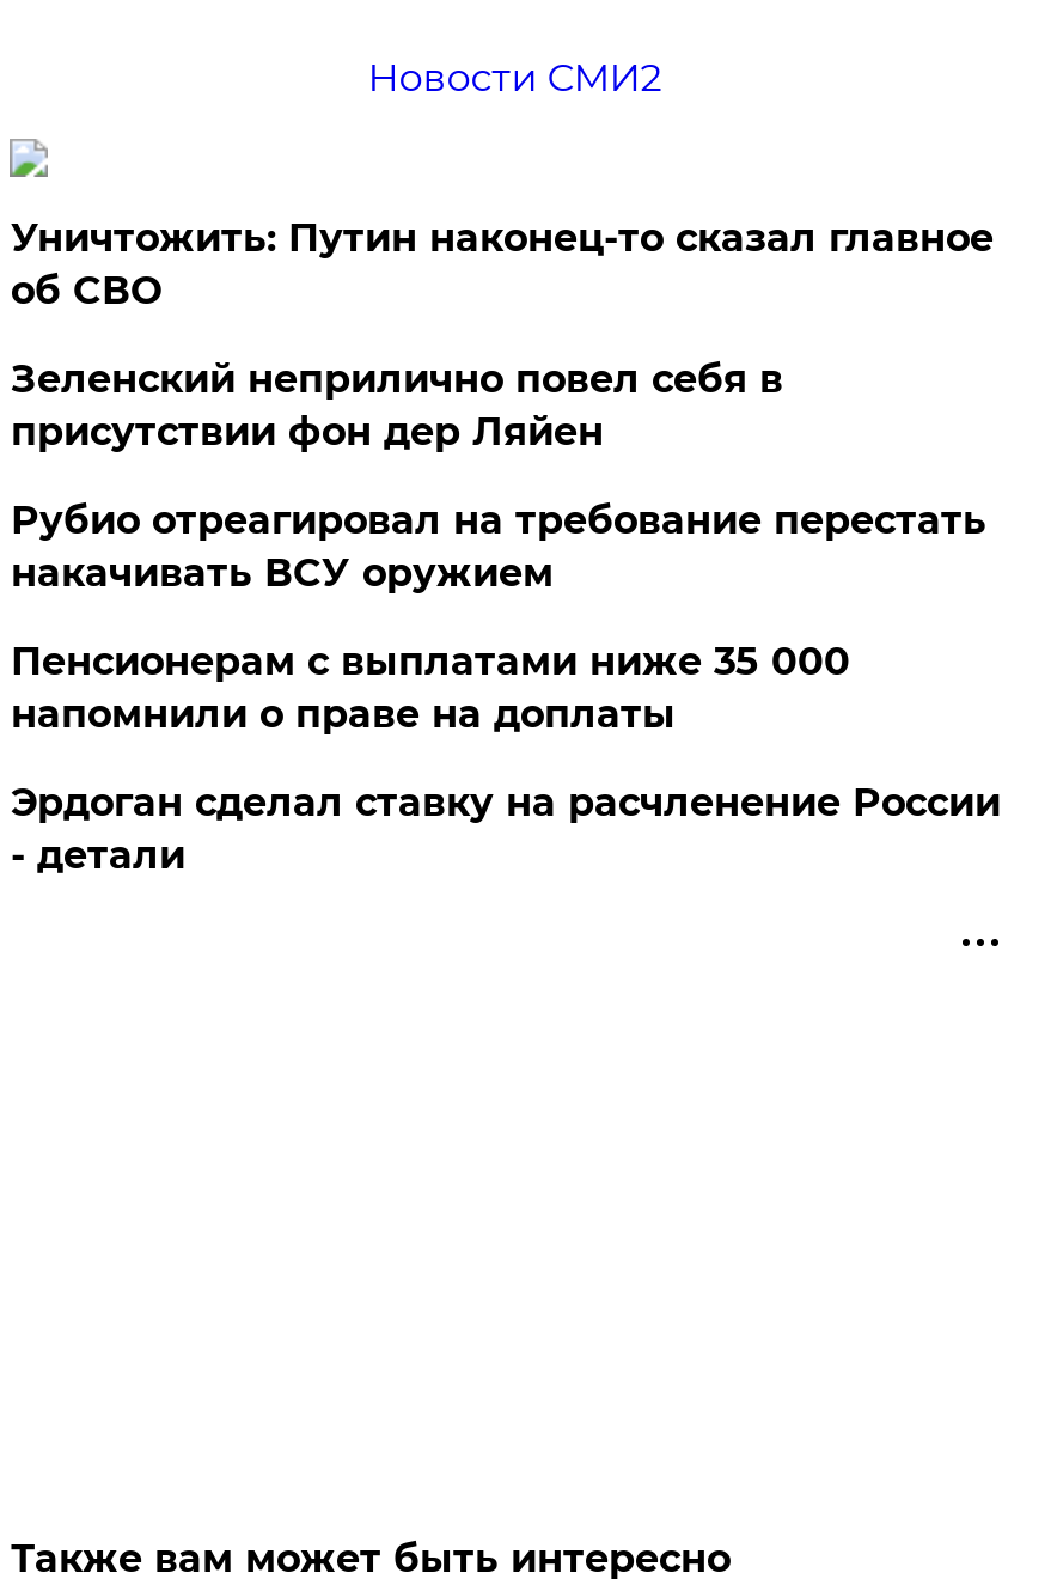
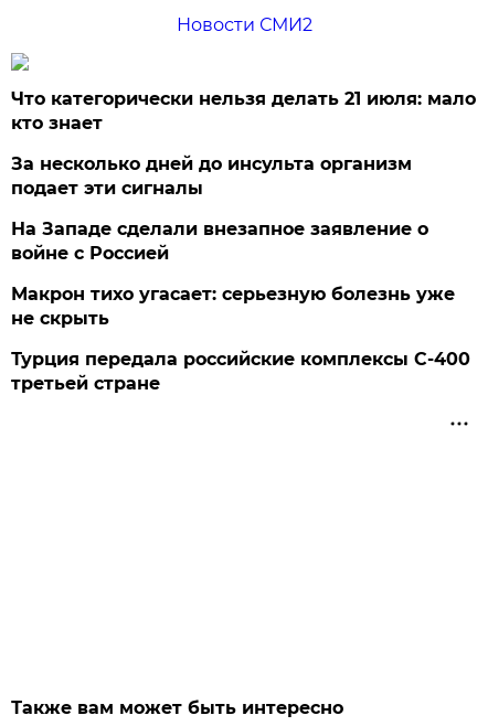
- Уничтожить: Путин наконец-то сказал главное
- об СВО
+ Что категорически нельзя делать 21 июля: мало
+ кто знает

- Зеленский неприлично повел cебя в
- присутствии фон дер Ляйен
+ За несколько дней до инсульта организм
+ подает эти сигналы

- Рубио отреагировал на требование перестать
- накачивать ВСУ оружием
+ На Западе сделали внезапное заявление о
+ войне с Россией

- Пенсионерам с выплатами ниже 35 000
- напомнили о праве на доплаты
+ Макрон тихо угасает: серьезную болезнь уже
+ не скрыть

- Эрдоган сделал ставку на расчленение России
- - детали
+ Турция передала российские комплексы С-400
+ третьей стране
